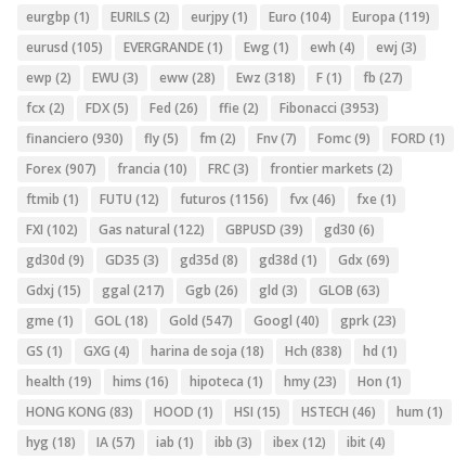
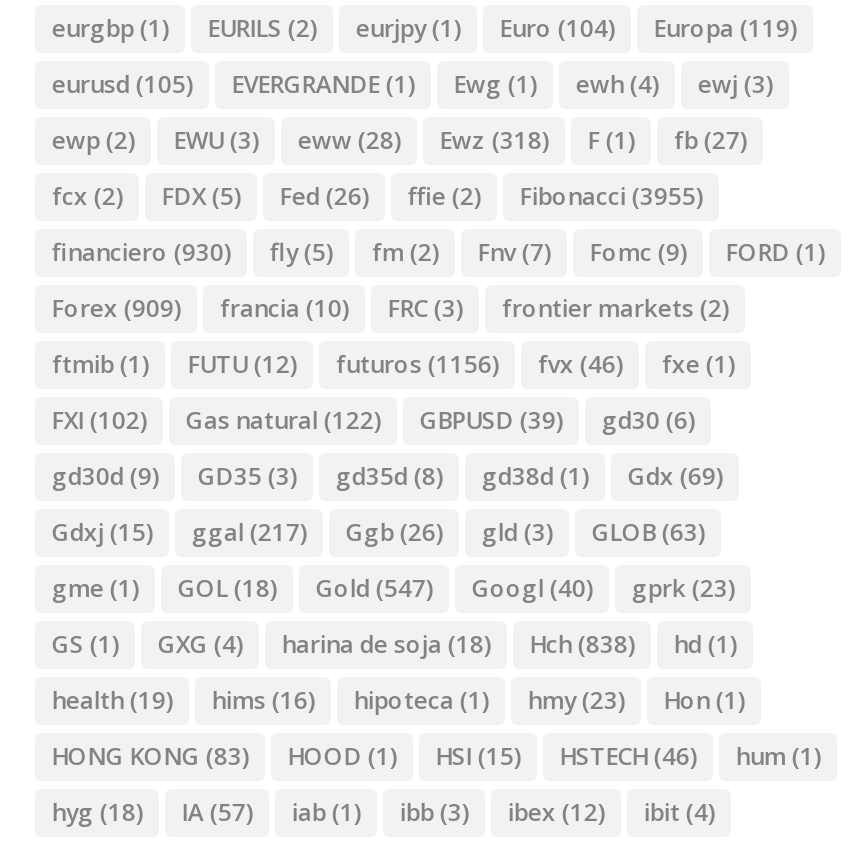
- fcx (2) FDX (5) Fed (26) ffie (2) Fibonacci (3953)
+ fcx (2) FDX (5) Fed (26) ffie (2) Fibonacci (3955)

- Forex (907) francia (10) FRC (3) frontier markets (2)
+ Forex (909) francia (10) FRC (3) frontier markets (2)
